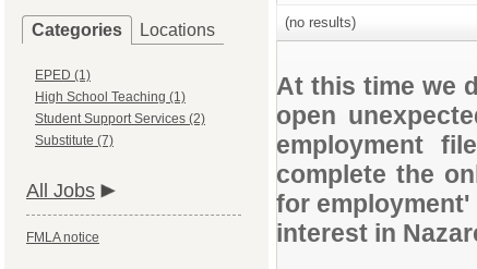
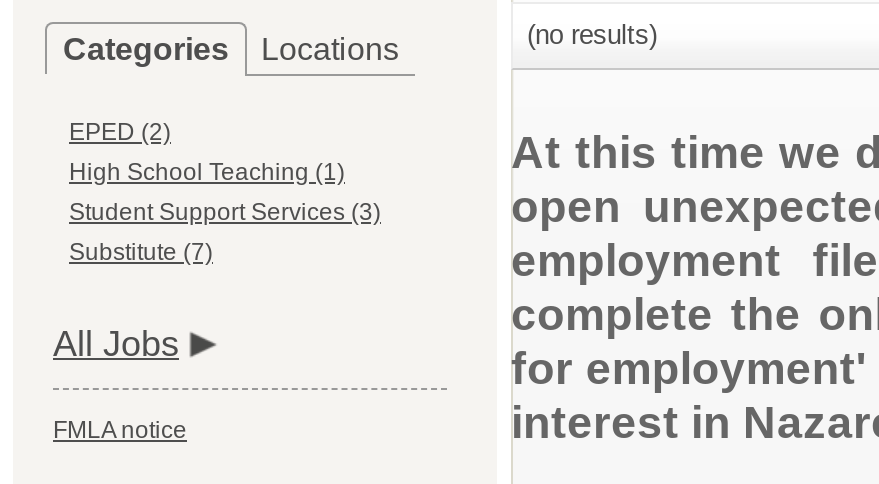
- EPED (1)
+ EPED (2)

- Student Support Services (2)
+ Student Support Services (3)
